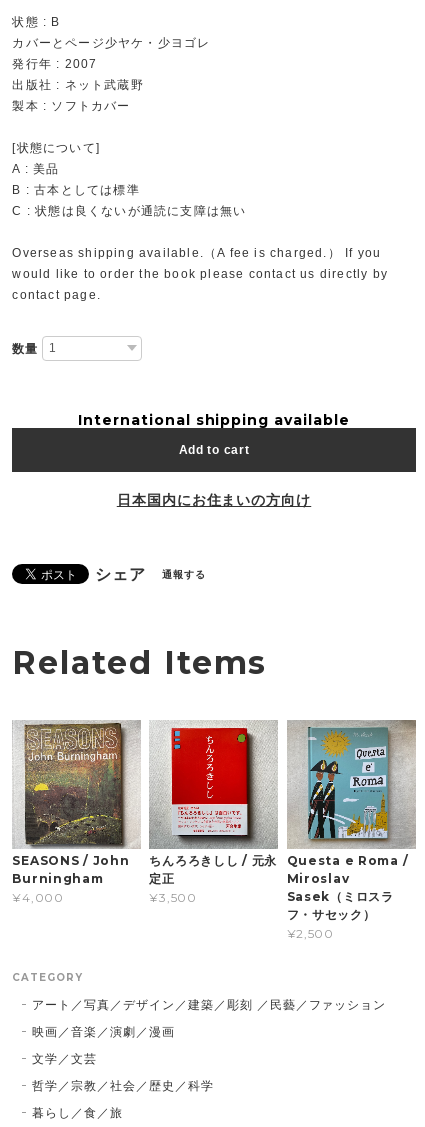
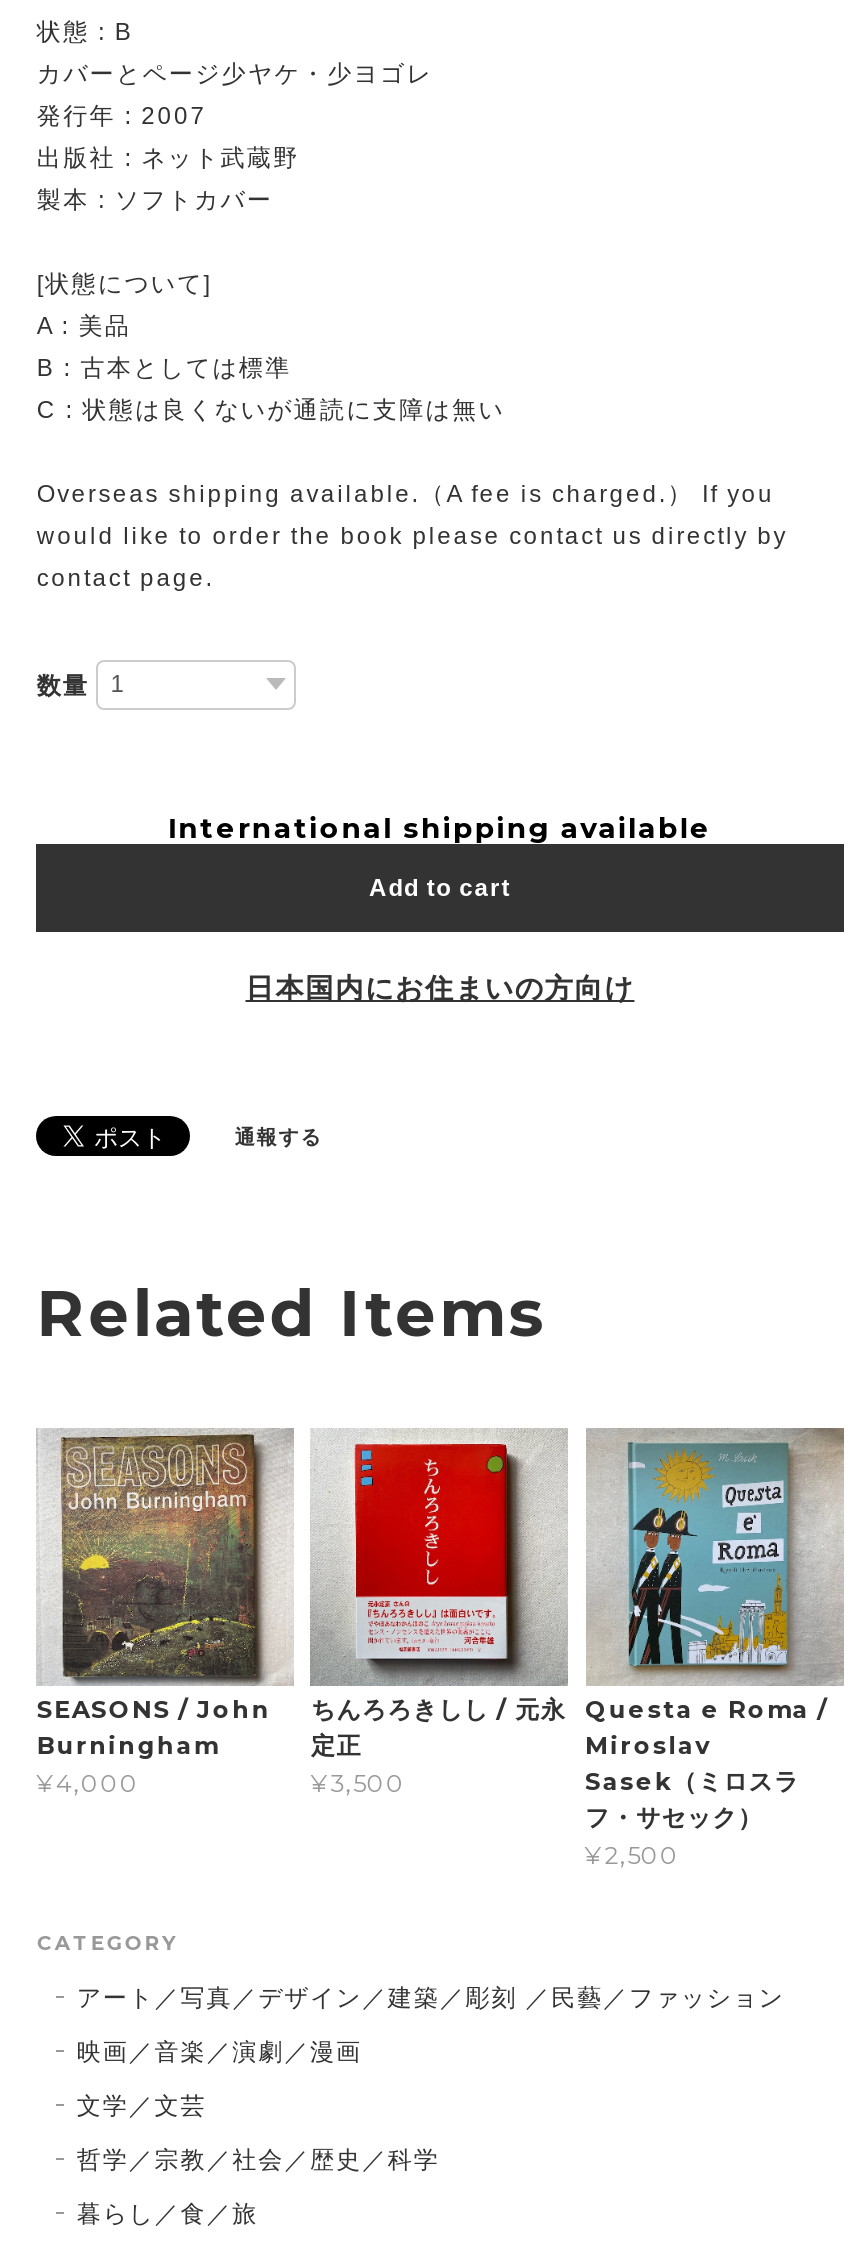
- シェア
